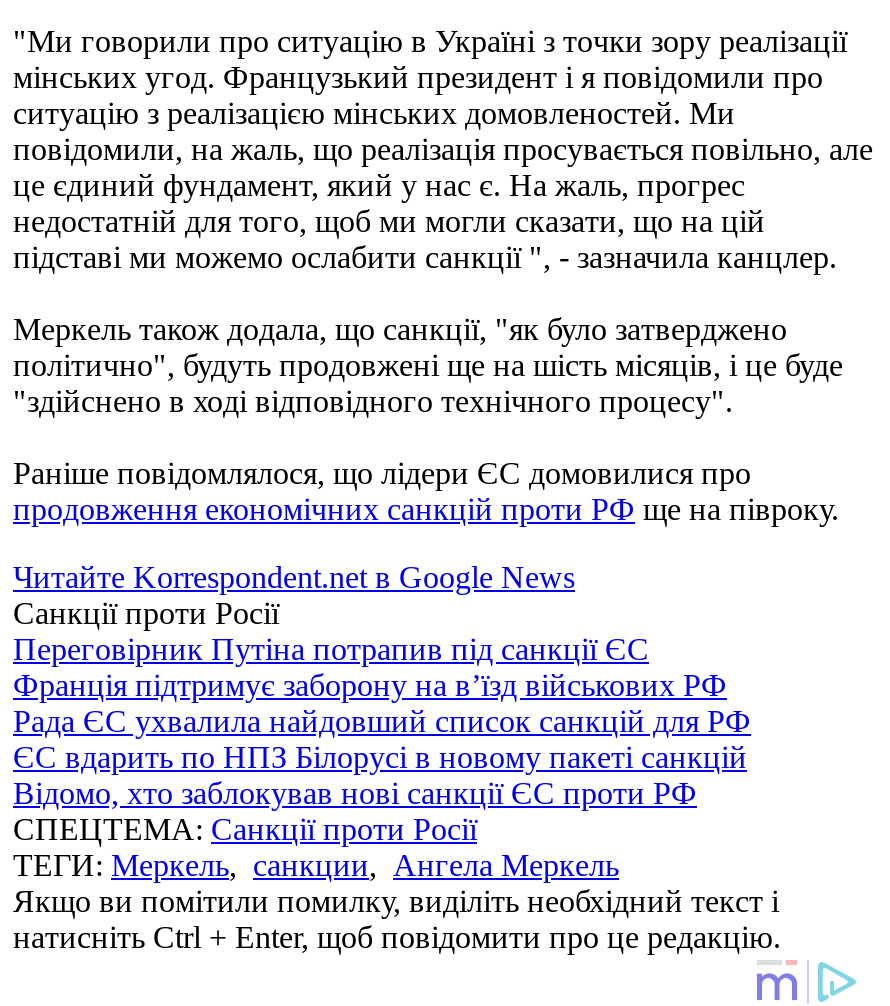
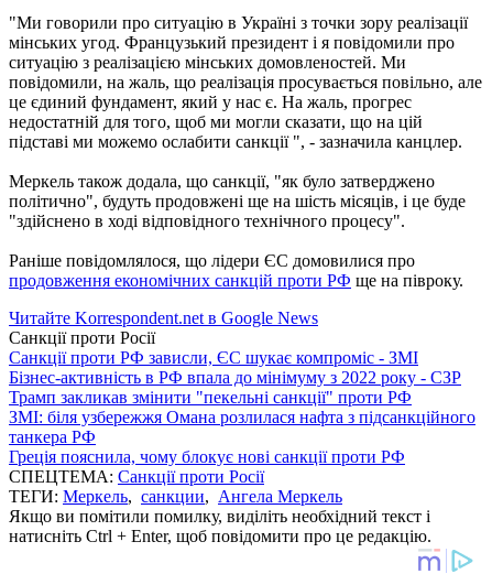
- Переговірник Путіна потрапив під санкції ЄС
- Франція підтримує заборону на в’їзд військових РФ
- Рада ЄС ухвалила найдовший список санкцій для РФ
- ЄС вдарить по НПЗ Білорусі в новому пакеті санкцій
- Відомо, хто заблокував нові санкції ЄС проти РФ
+ Санкції проти РФ зависли, ЄС шукає компроміс - ЗМІ
+ Бізнес-активність в РФ впала до мінімуму з 2022 року - СЗР
+ Трамп закликав змінити "пекельні санкції" проти РФ
+ ЗМІ: біля узбережжя Омана розлилася нафта з підсанкційного
+ танкера РФ
+ Греція пояснила, чому блокує нові санкції проти РФ
